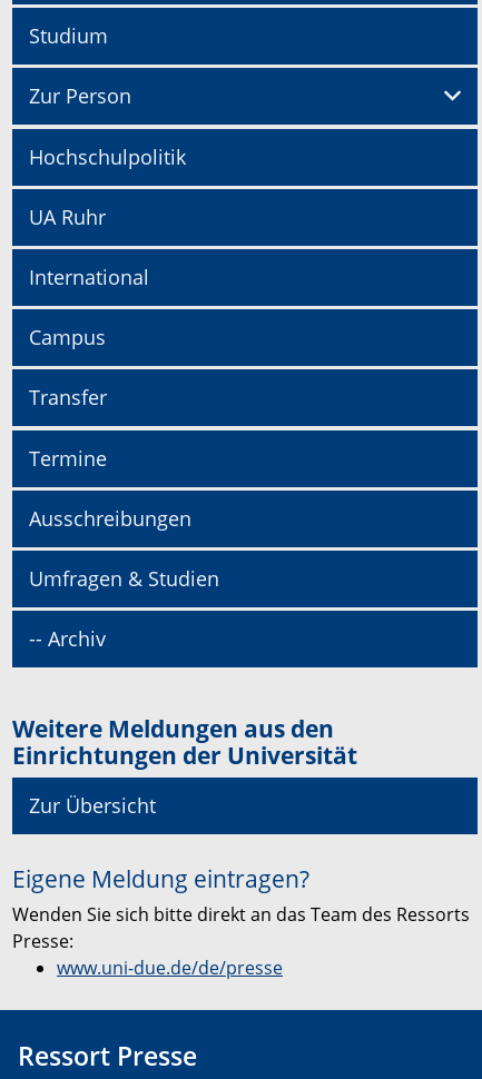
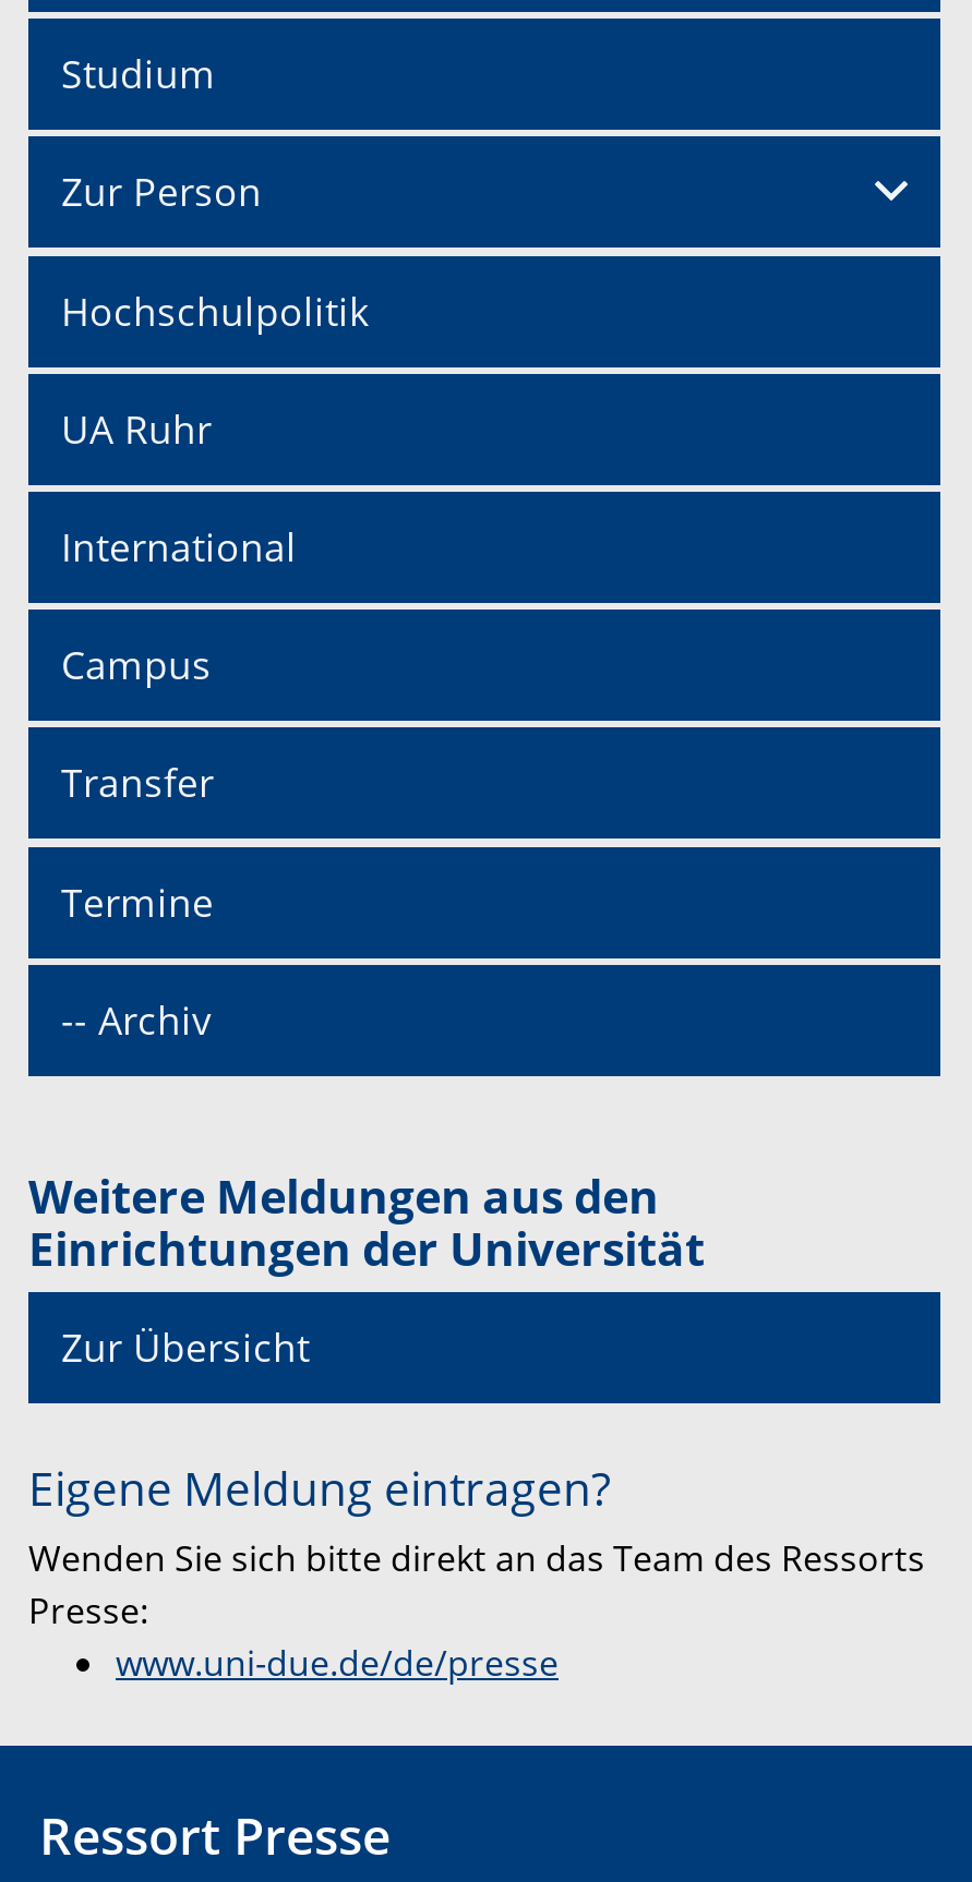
- Ausschreibungen
- Umfragen & Studien
